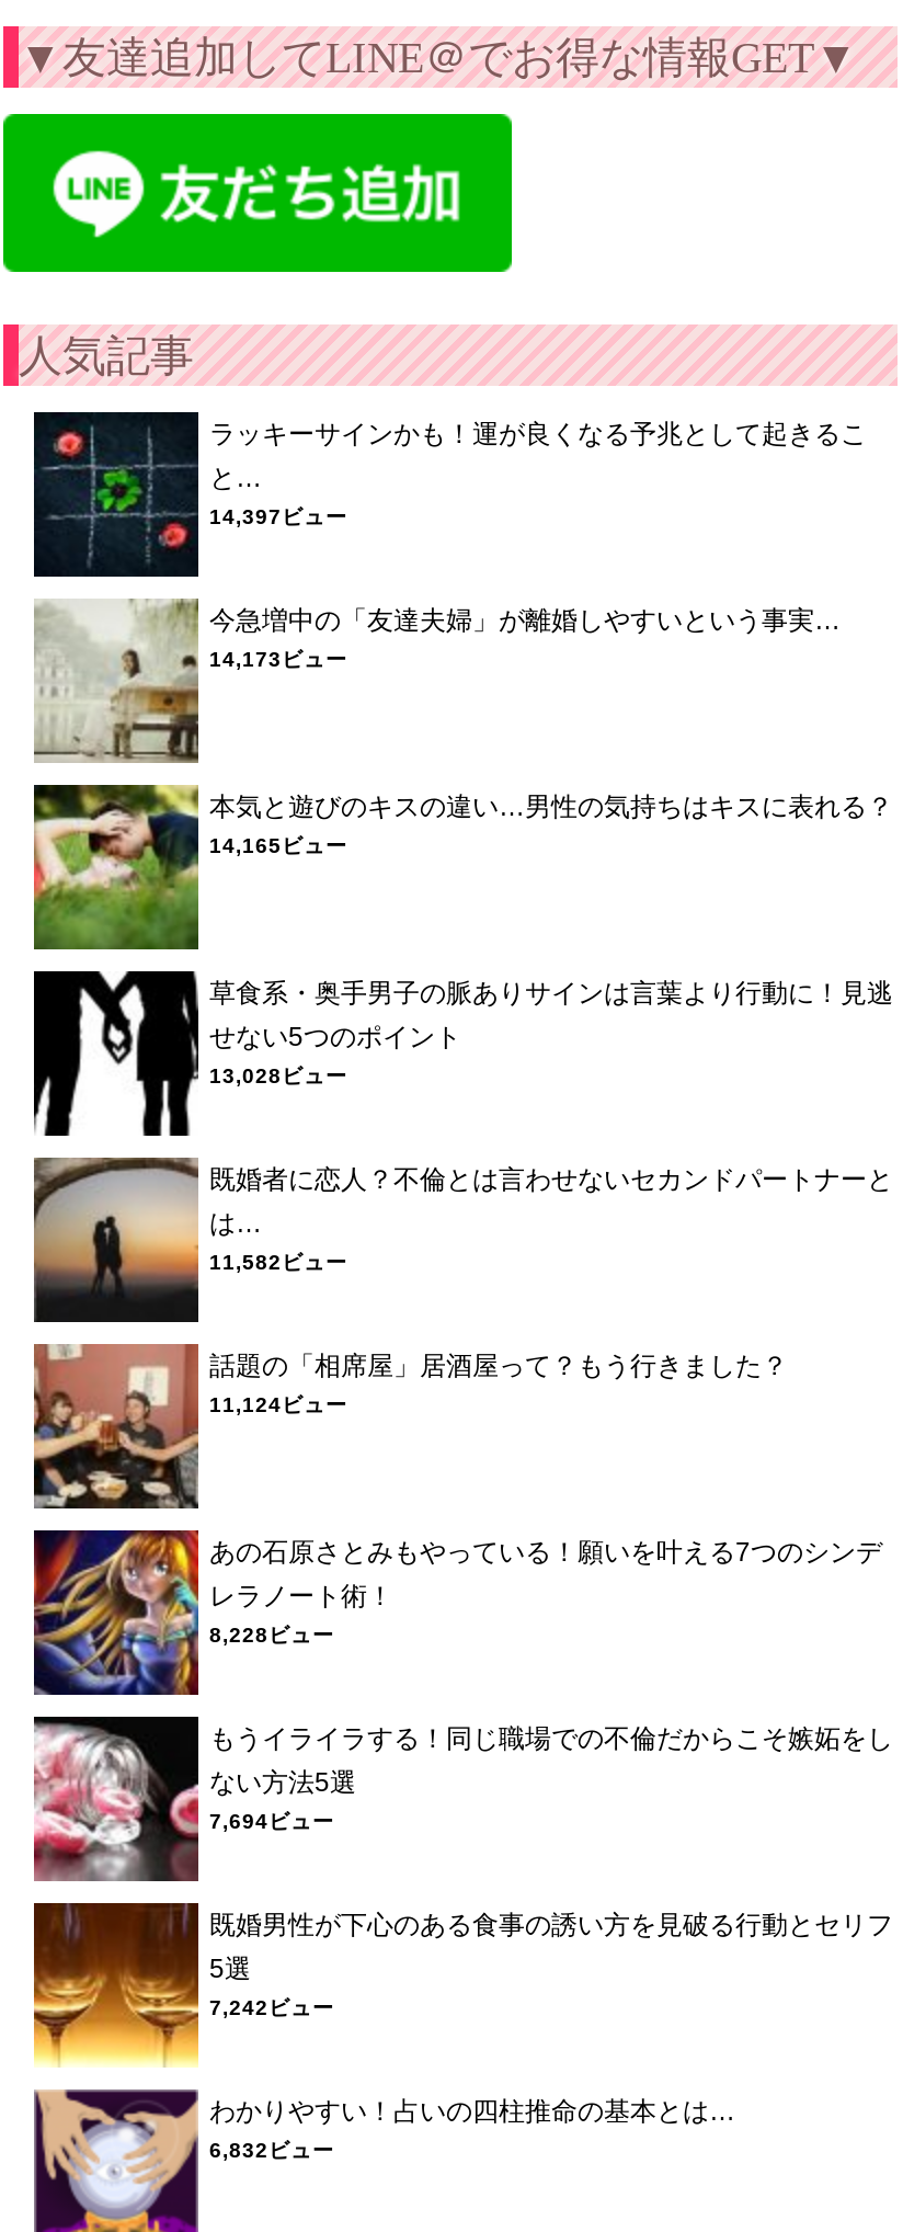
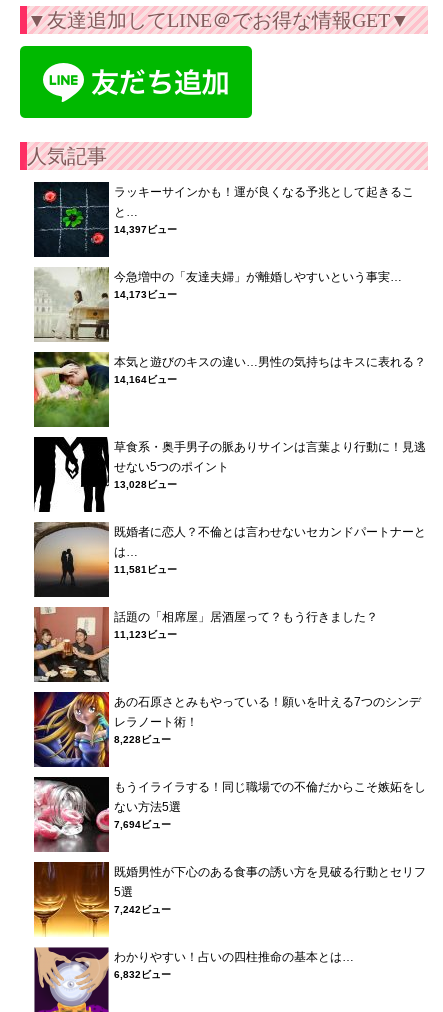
- 14,165ビュー
+ 14,164ビュー

- 11,582ビュー
+ 11,581ビュー

- 11,124ビュー
+ 11,123ビュー
